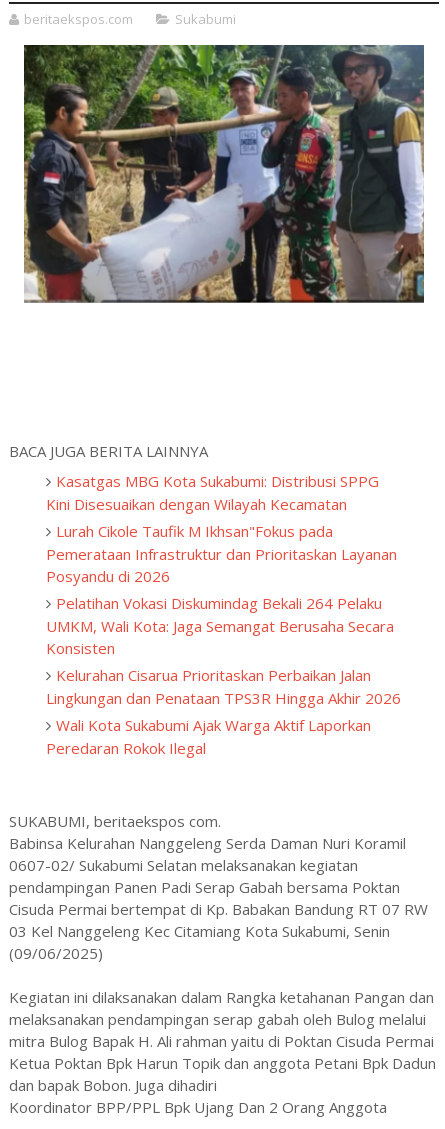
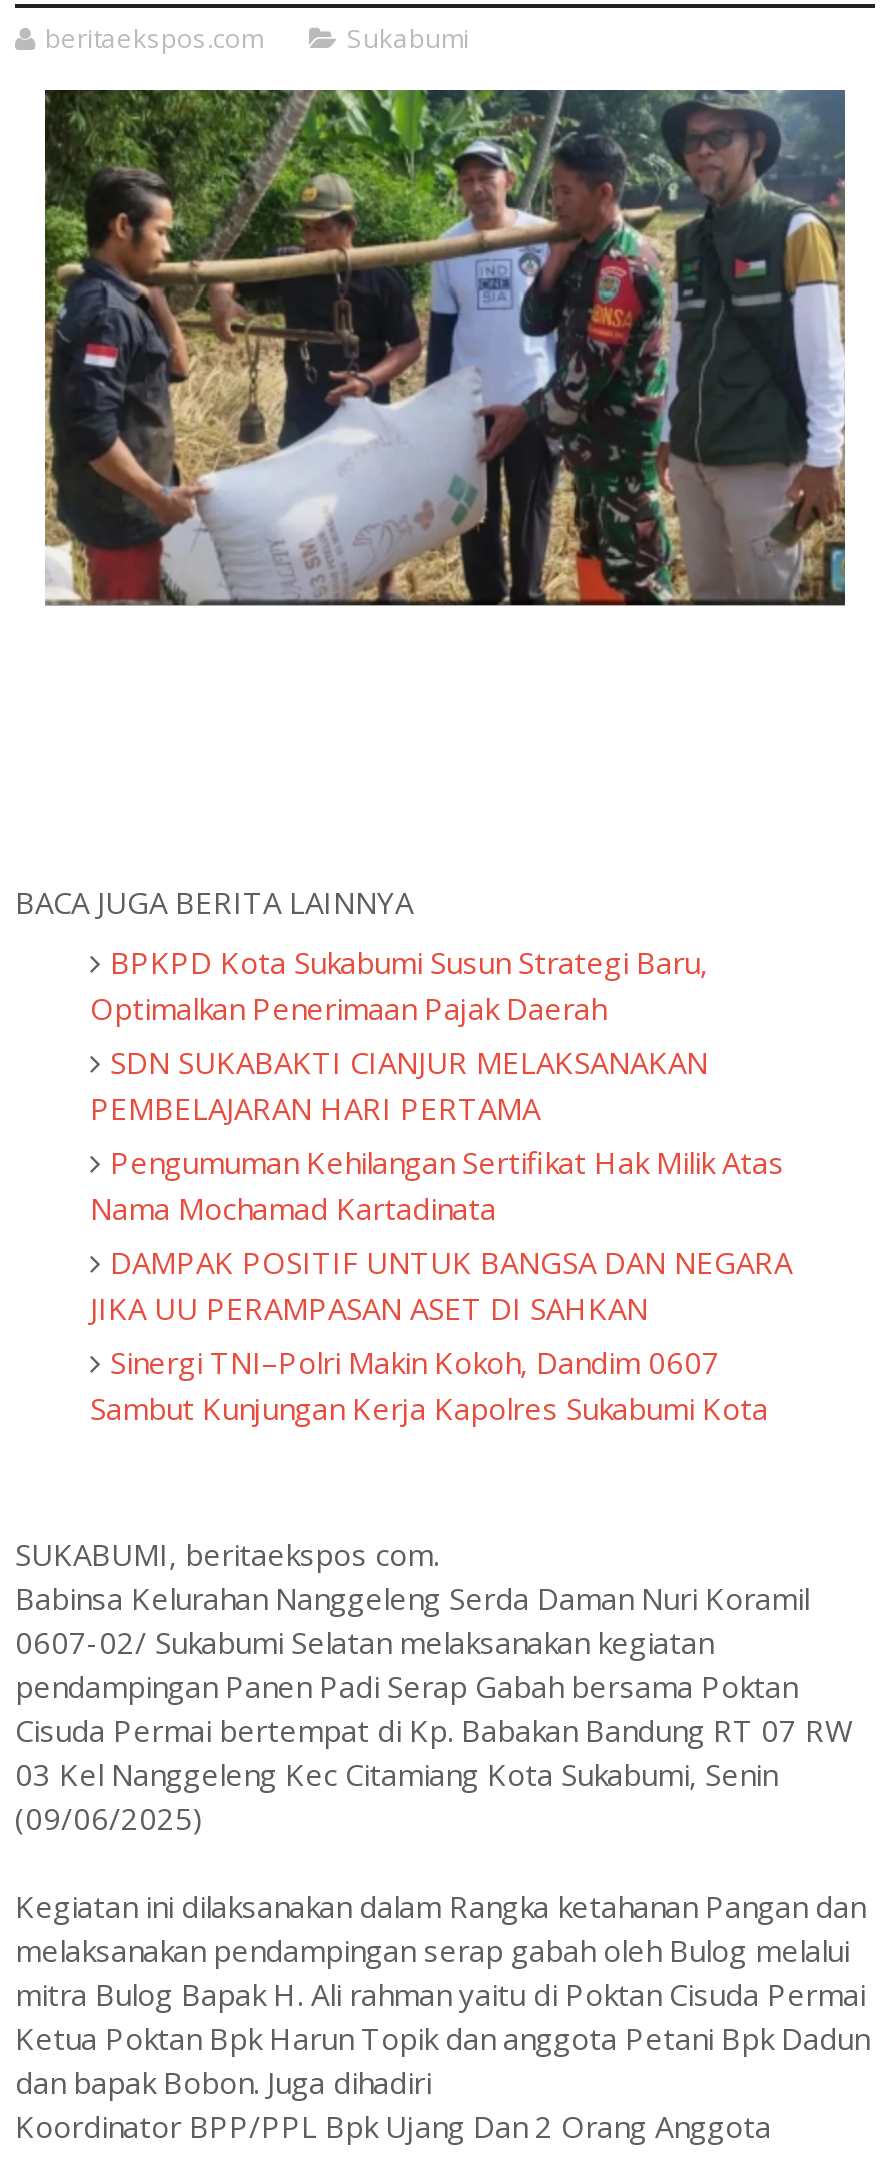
- Kasatgas MBG Kota Sukabumi: Distribusi SPPG
- Kini Disesuaikan dengan Wilayah Kecamatan
- Lurah Cikole Taufik M Ikhsan"Fokus pada
- Pemerataan Infrastruktur dan Prioritaskan Layanan
- Posyandu di 2026
- Pelatihan Vokasi Diskumindag Bekali 264 Pelaku
- UMKM, Wali Kota: Jaga Semangat Berusaha Secara
- Konsisten
- Kelurahan Cisarua Prioritaskan Perbaikan Jalan
- Lingkungan dan Penataan TPS3R Hingga Akhir 2026
- Wali Kota Sukabumi Ajak Warga Aktif Laporkan
- Peredaran Rokok Ilegal
+ BPKPD Kota Sukabumi Susun Strategi Baru,
+ Optimalkan Penerimaan Pajak Daerah
+ SDN SUKABAKTI CIANJUR MELAKSANAKAN
+ PEMBELAJARAN HARI PERTAMA
+ Pengumuman Kehilangan Sertifikat Hak Milik Atas
+ Nama Mochamad Kartadinata
+ DAMPAK POSITIF UNTUK BANGSA DAN NEGARA
+ JIKA UU PERAMPASAN ASET DI SAHKAN
+ Sinergi TNI–Polri Makin Kokoh, Dandim 0607
+ Sambut Kunjungan Kerja Kapolres Sukabumi Kota
